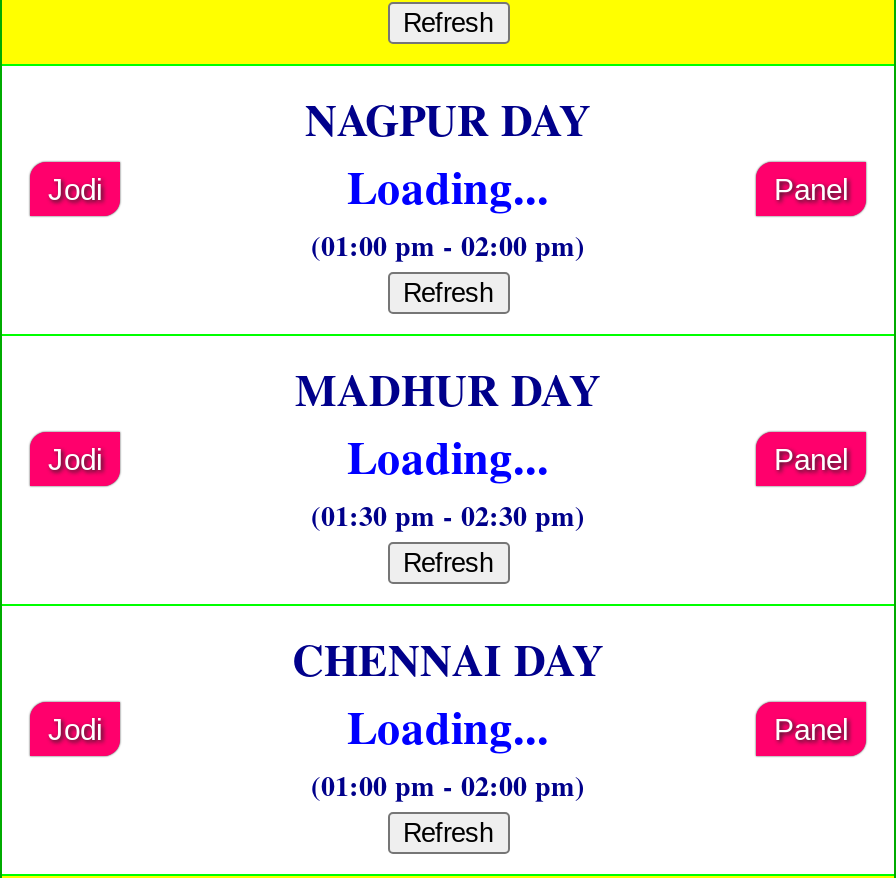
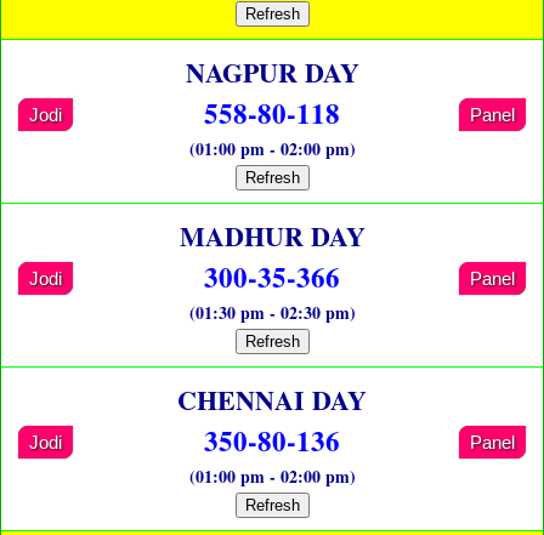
- Loading...
+ 558-80-118

- Loading...
+ 300-35-366

- Loading...
+ 350-80-136
